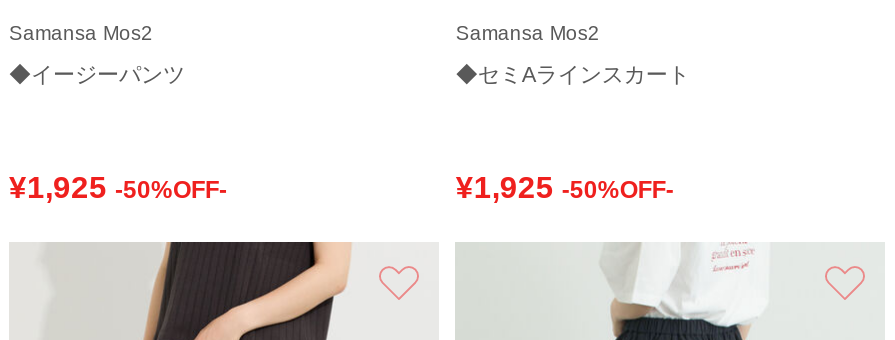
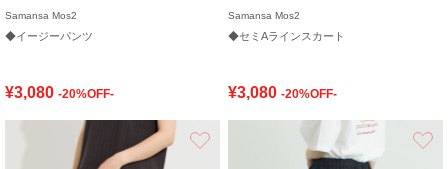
- ¥1,925 -50%OFF-
+ ¥3,080 -20%OFF-

- ¥1,925 -50%OFF-
+ ¥3,080 -20%OFF-
